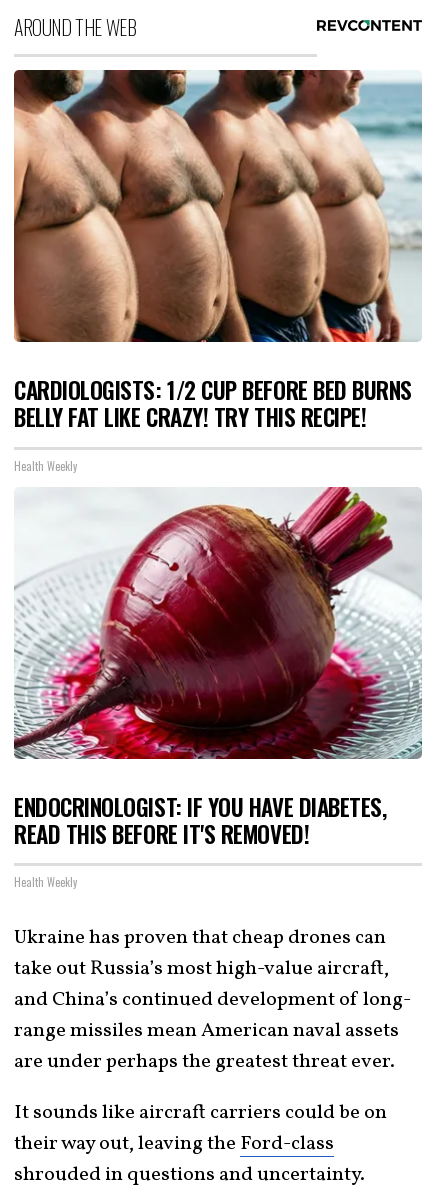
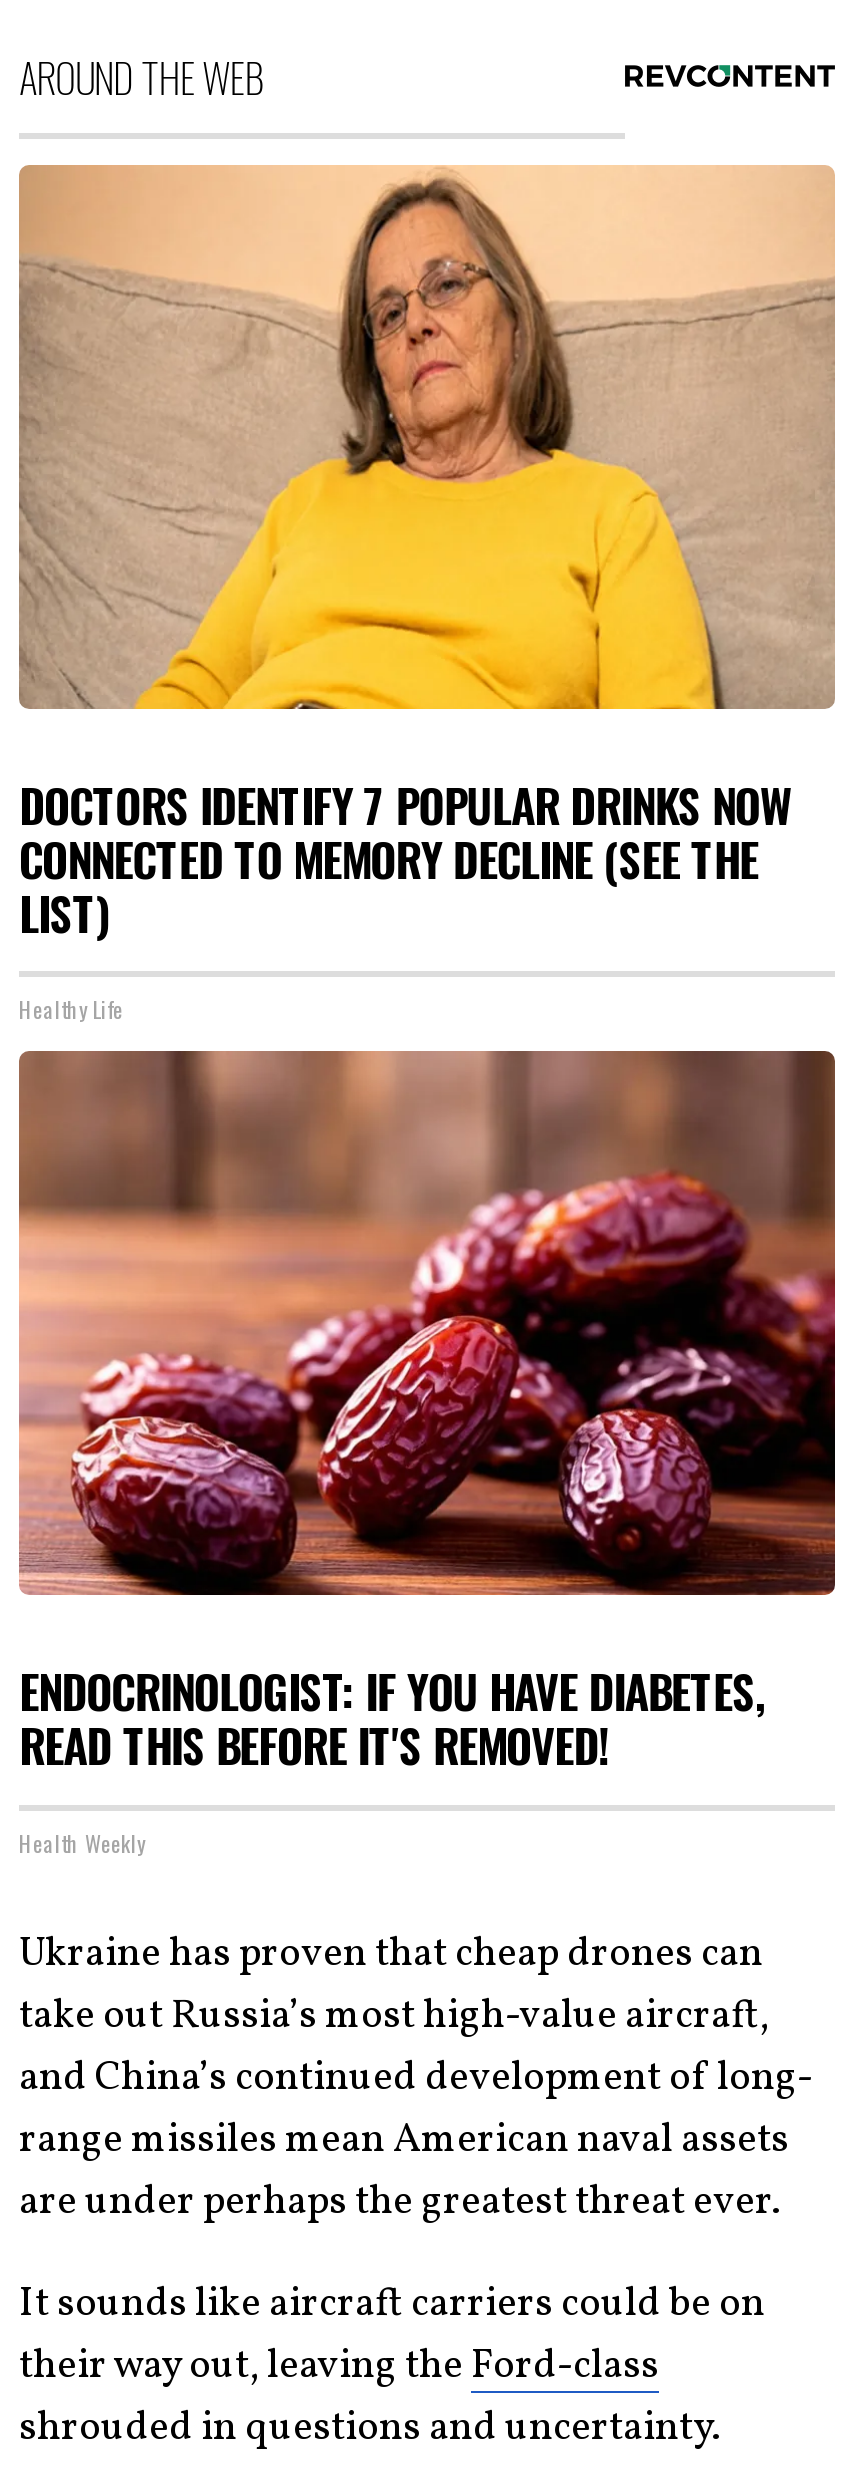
- [image]
- CARDIOLOGISTS: 1/2 CUP BEFORE BED BURNS
- BELLY FAT LIKE CRAZY! TRY THIS RECIPE!
+ [image]
+ DOCTORS IDENTIFY 7 POPULAR DRINKS NOW
+ CONNECTED TO MEMORY DECLINE (SEE THE
+ LIST)

- Health Weekly
+ Healthy Life

- [image]
+ [image]
